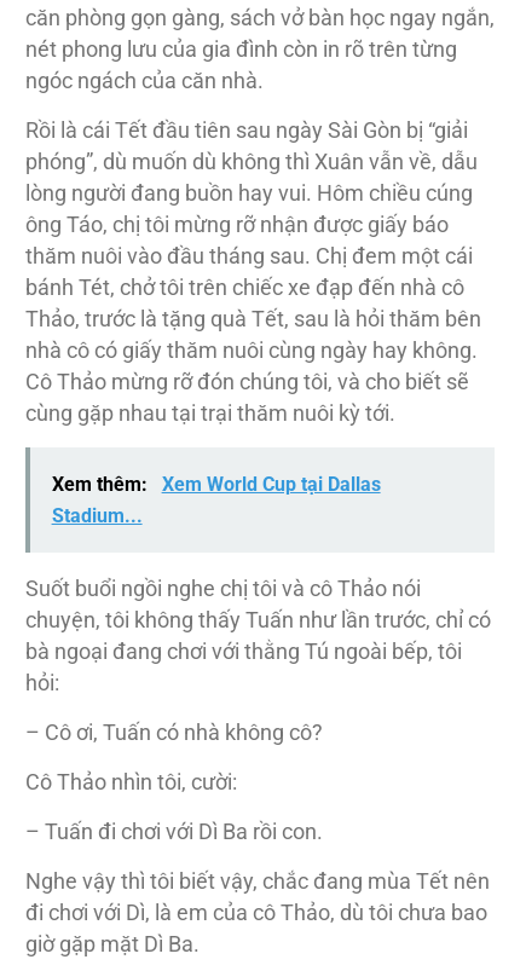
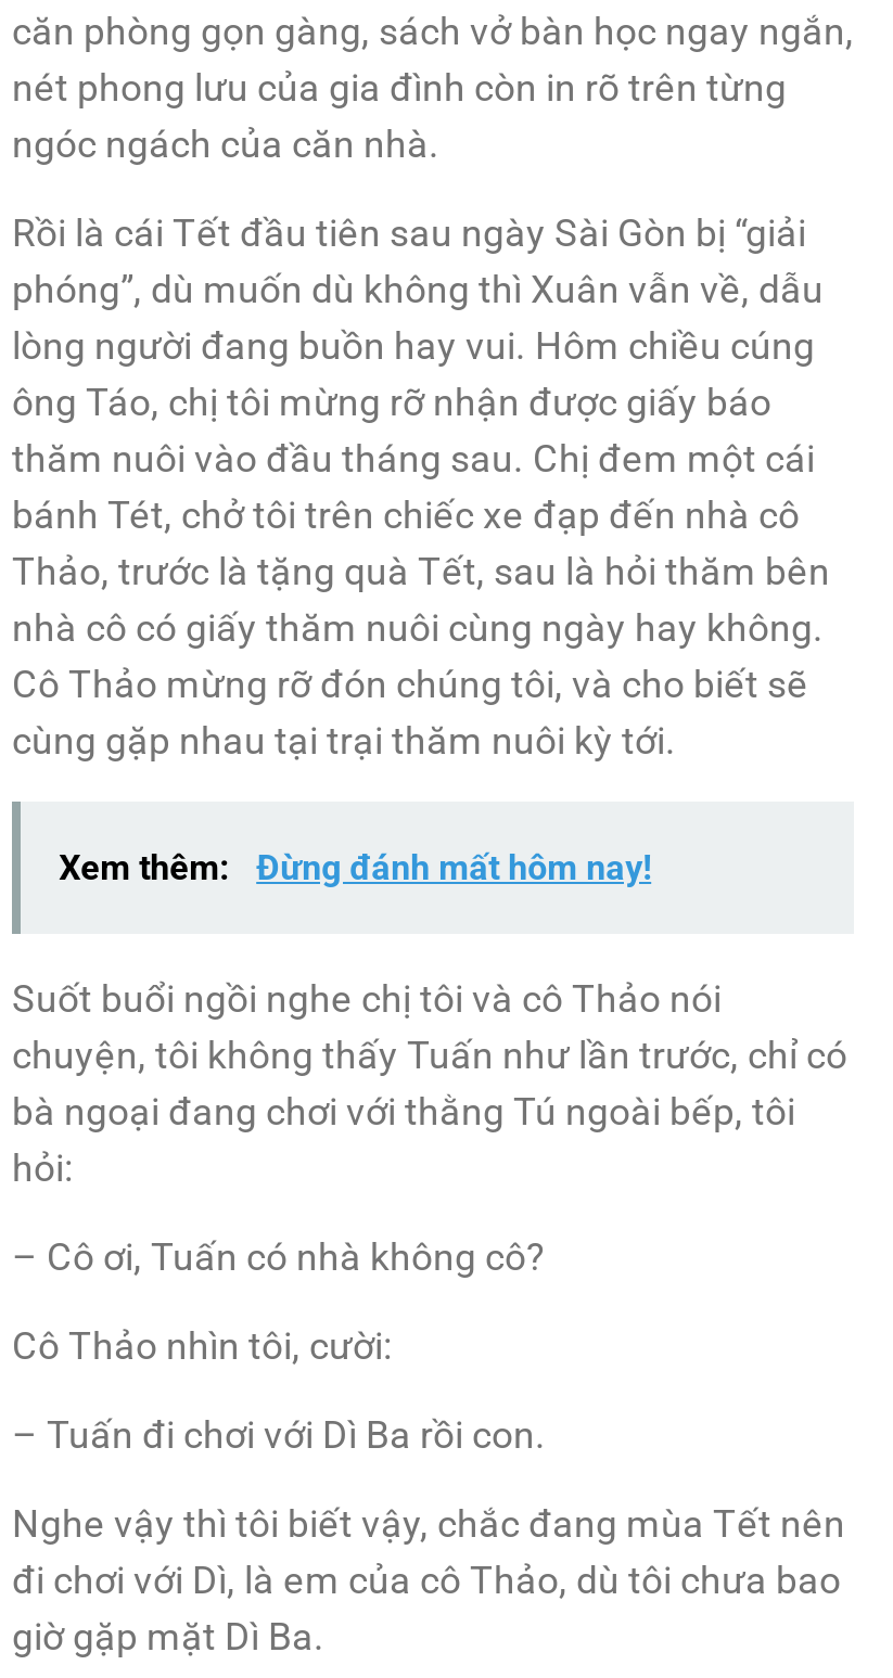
- Xem thêm: Xem World Cup tại Dallas
- Stadium...
+ Xem thêm: Đừng đánh mất hôm nay!
